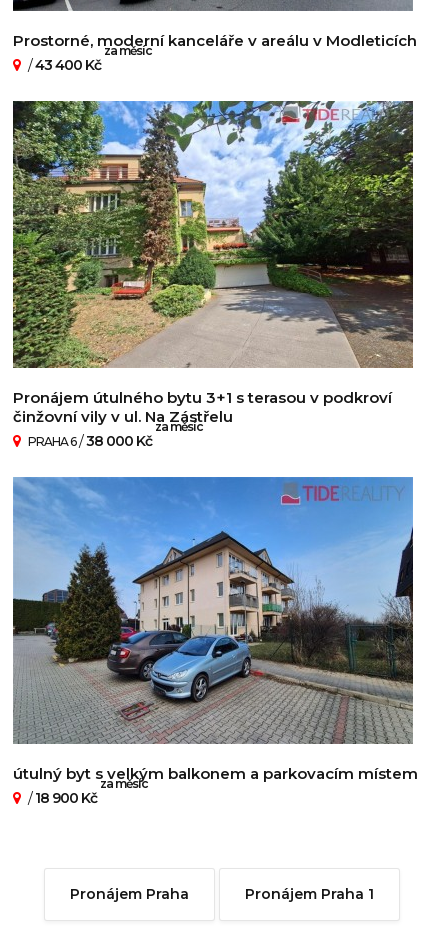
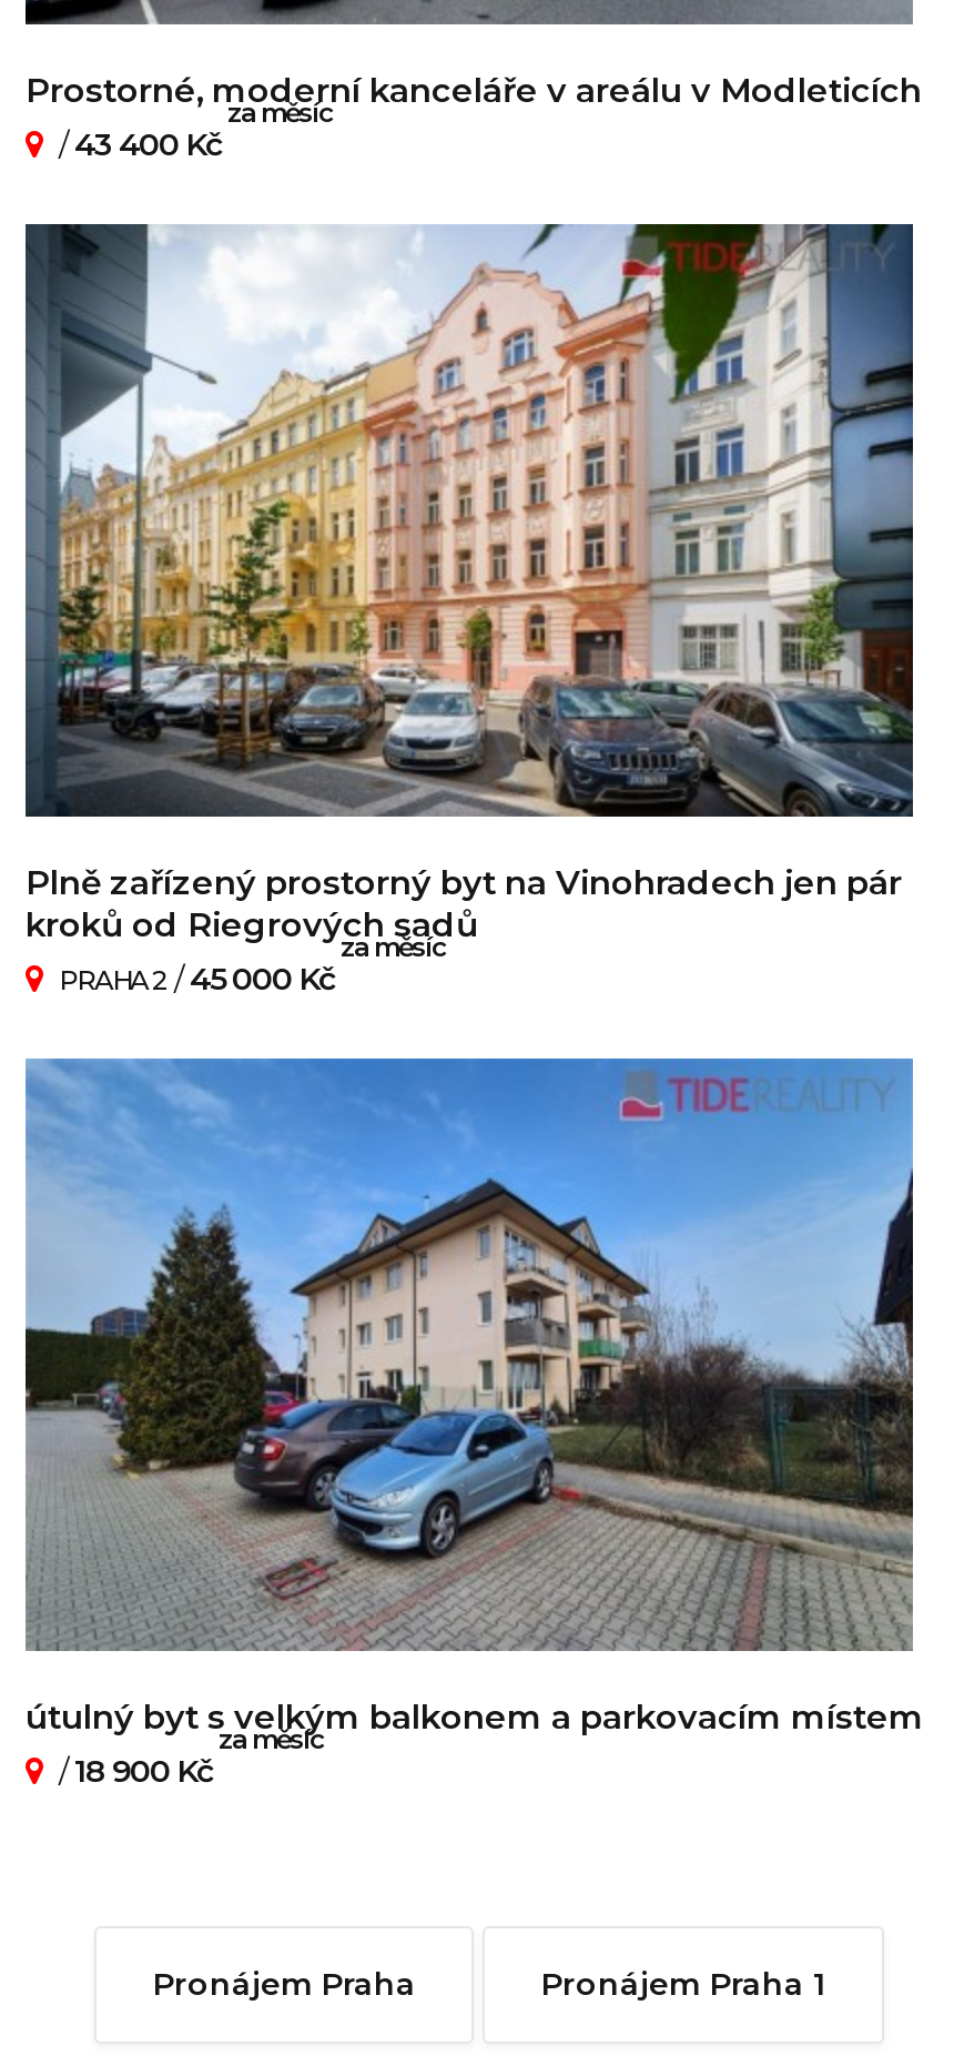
- [image]
- Pronájem útulného bytu 3+1 s terasou v podkroví
- činžovní vily v ul. Na Zástřelu
- PRAHA 6 /38 000 Kč
+ [image]
+ Plně zařízený prostorný byt na Vinohradech jen pár
+ kroků od Riegrových sadů
+ PRAHA 2 /45 000 Kč
